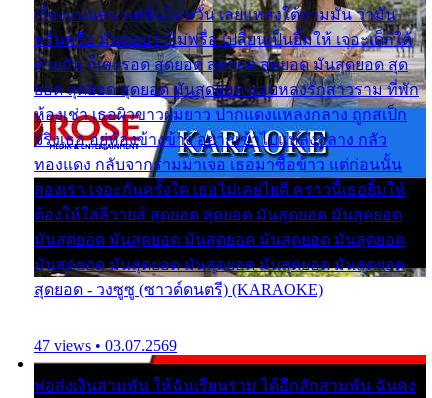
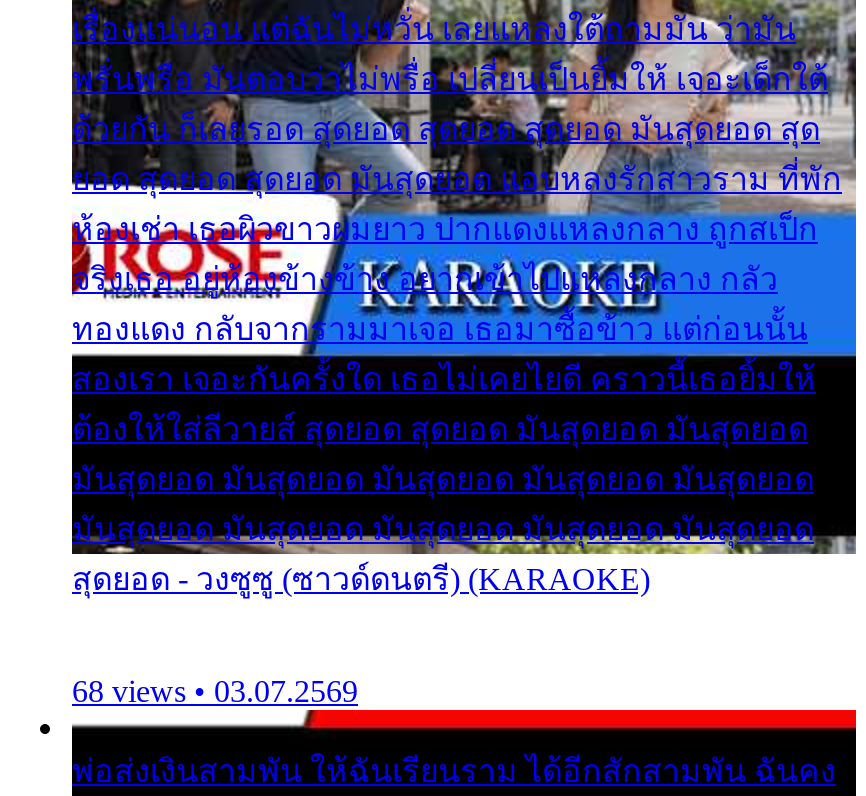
- 47 views • 03.07.2569
+ 68 views • 03.07.2569
